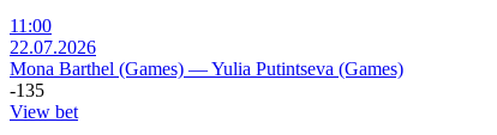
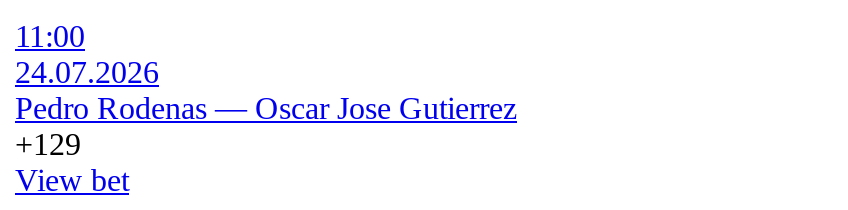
- 22.07.2026
- Mona Barthel (Games) — Yulia Putintseva (Games)
- -135
+ 24.07.2026
+ Pedro Rodenas — Oscar Jose Gutierrez
+ +129
